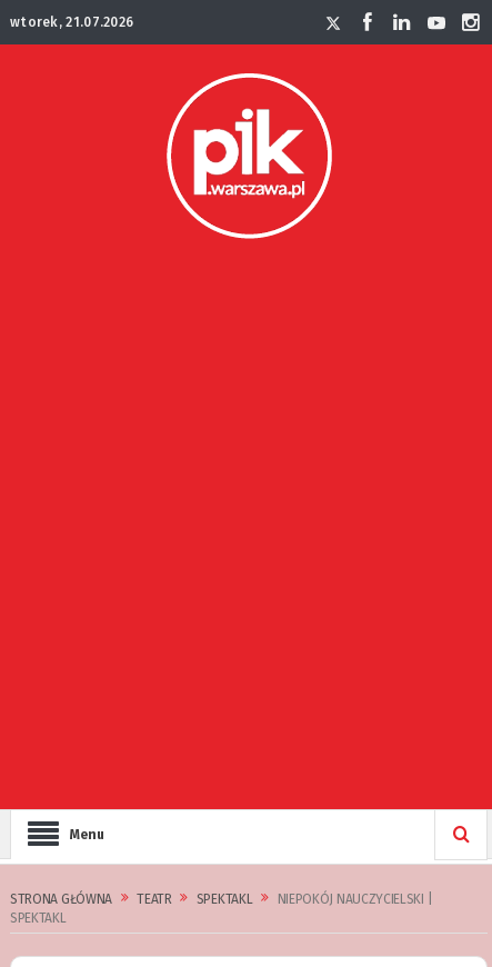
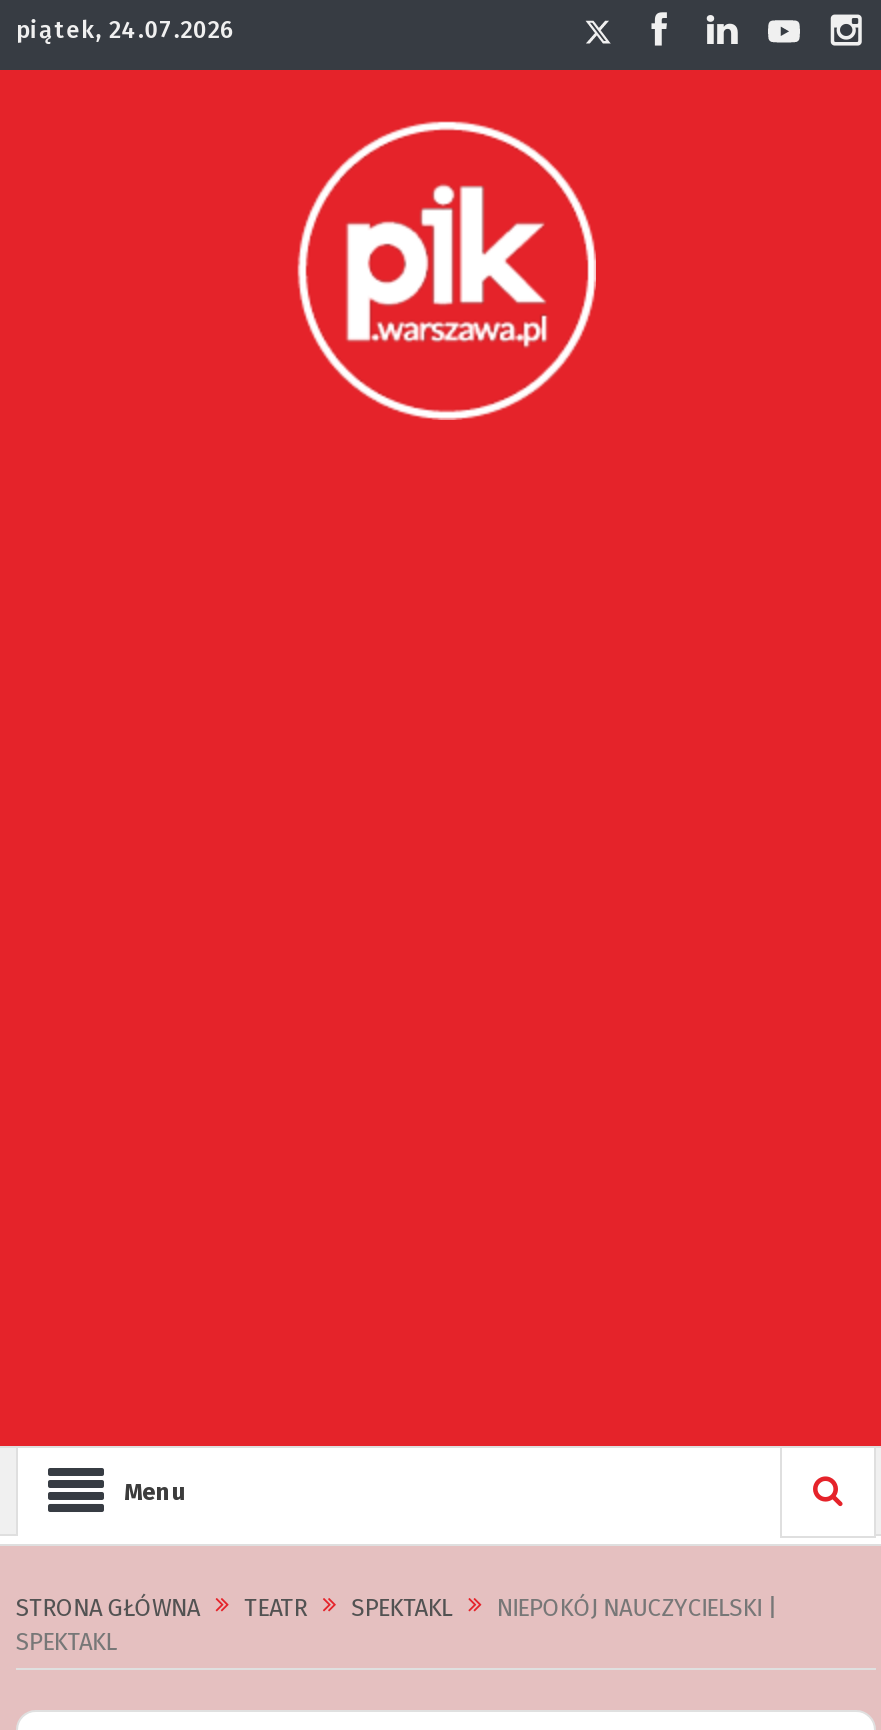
- wtorek, 21.07.2026
+ piątek, 24.07.2026
